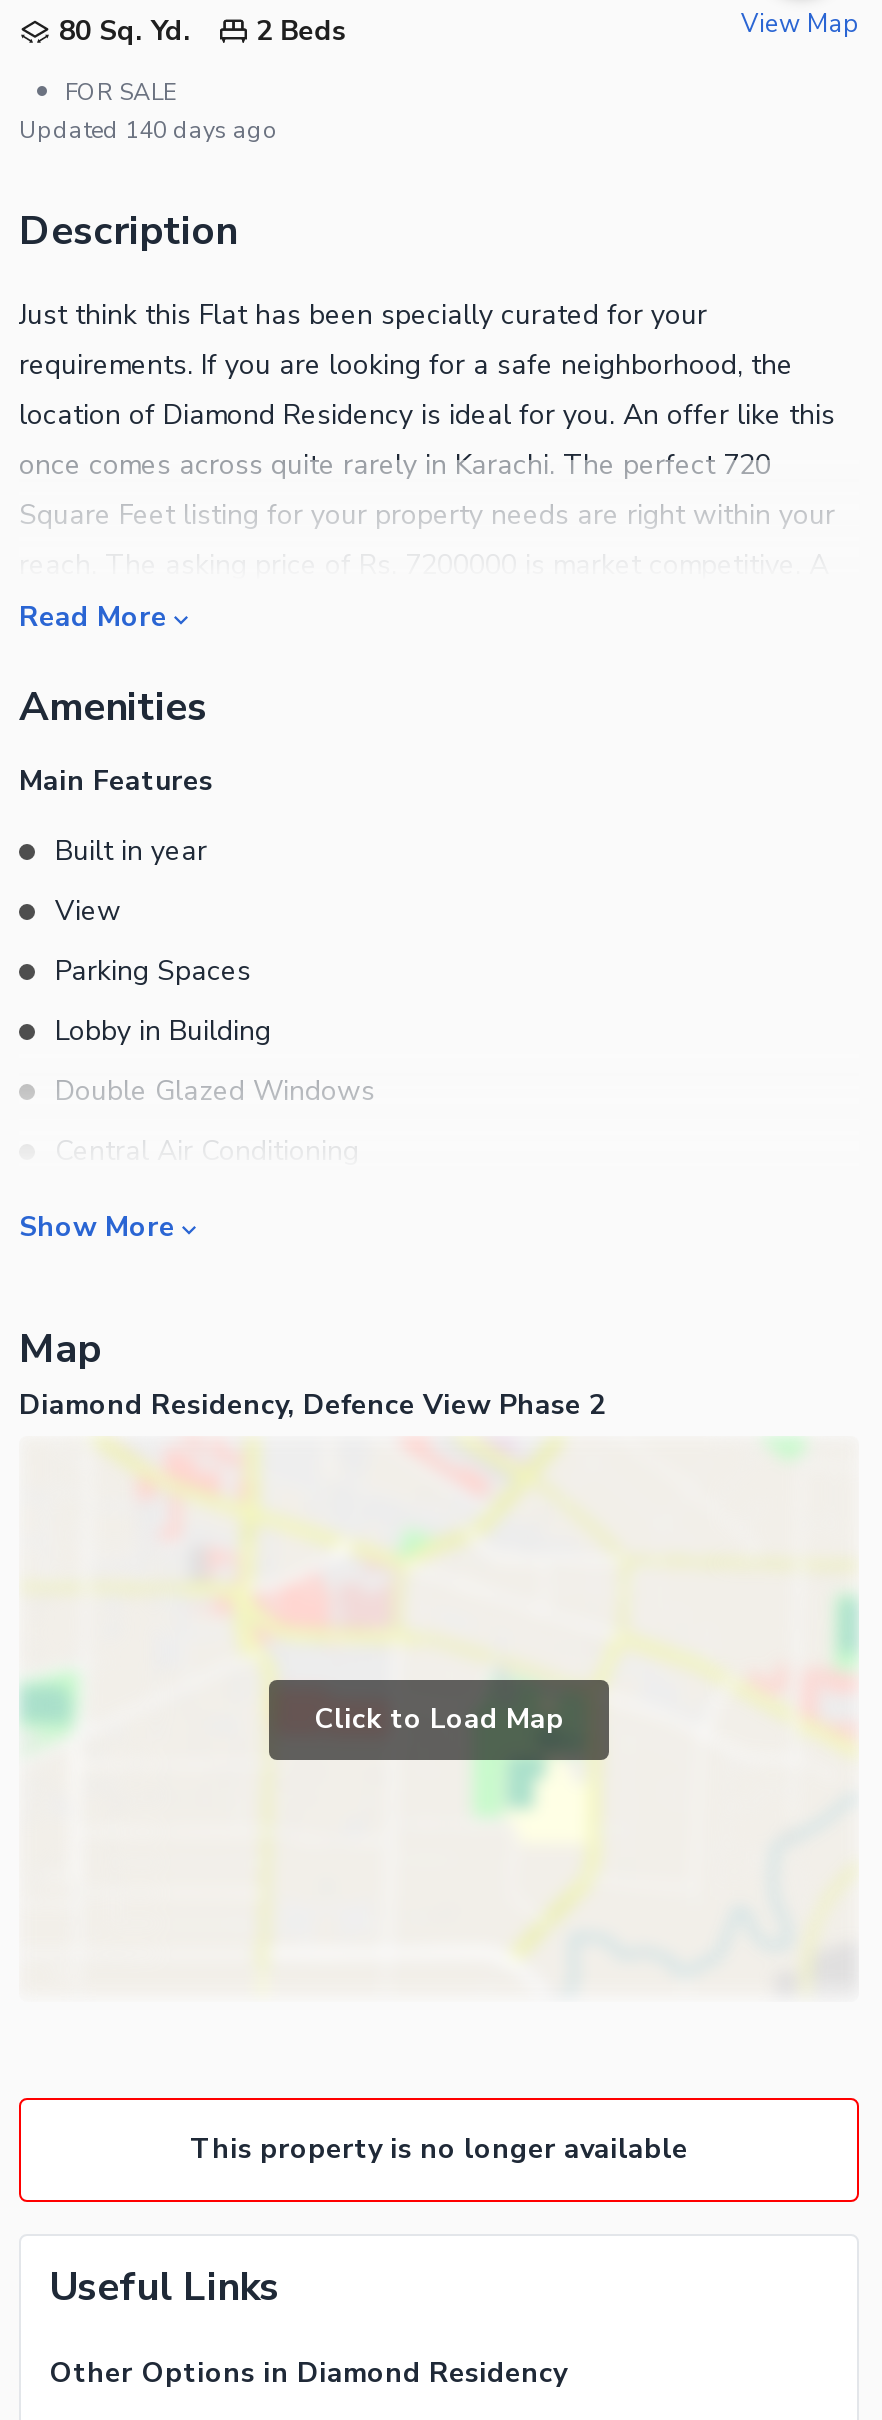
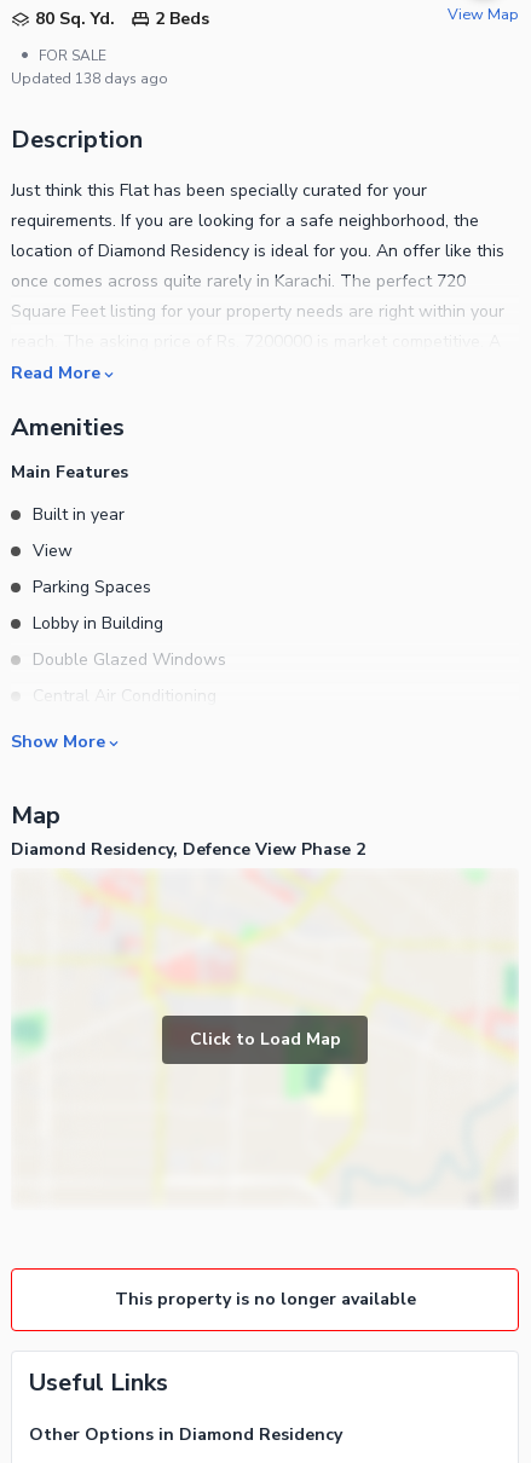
- Updated 140 days ago
+ Updated 138 days ago
